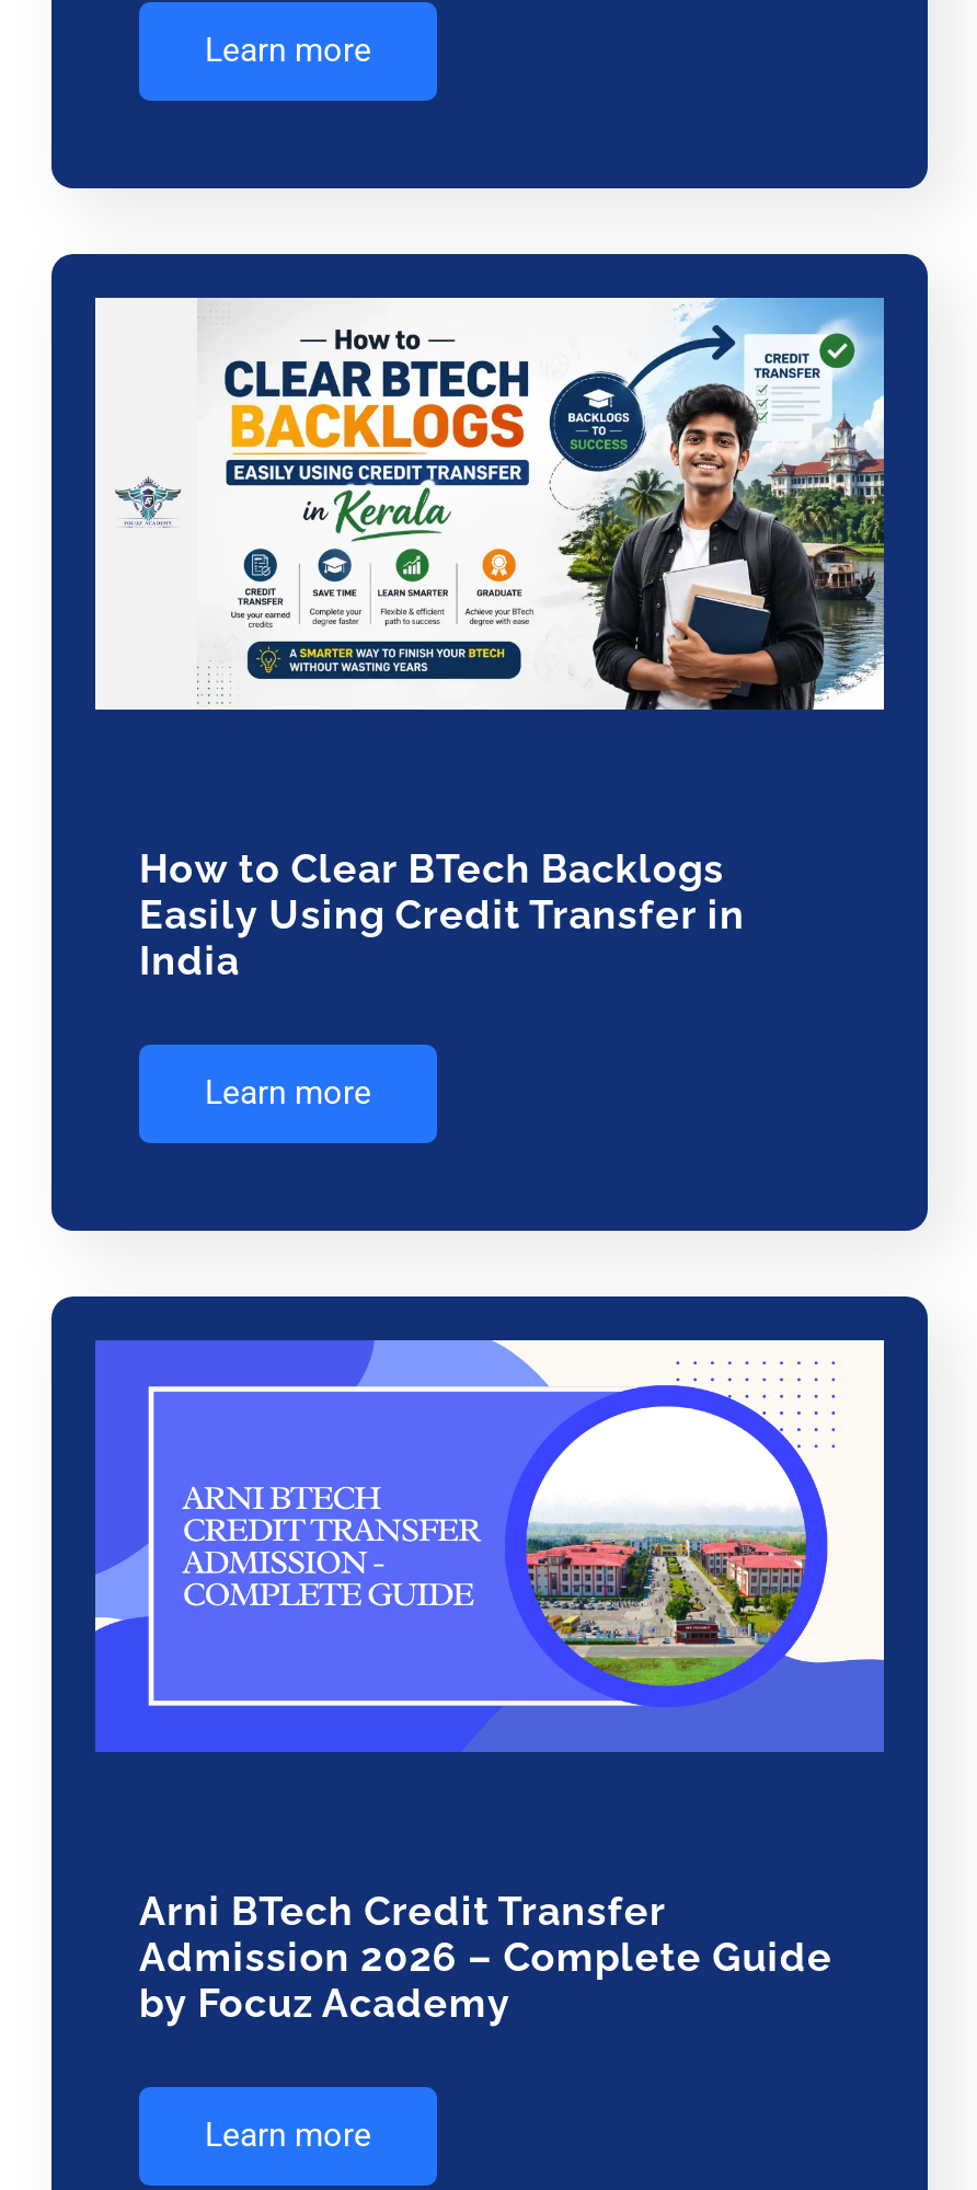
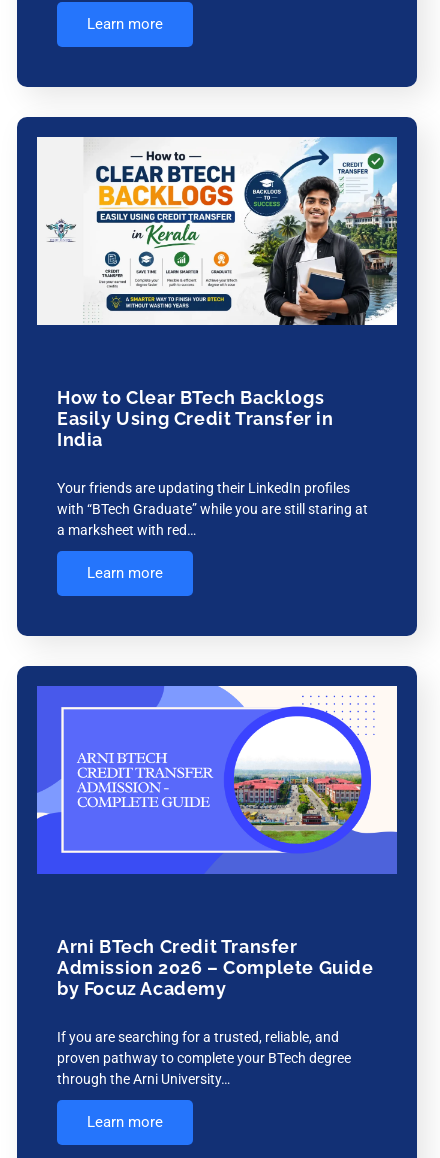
+ Your friends are updating their LinkedIn profiles
+ with “BTech Graduate” while you are still staring at
+ a marksheet with red…

+ If you are searching for a trusted, reliable, and
+ proven pathway to complete your BTech degree
+ through the Arni University…
